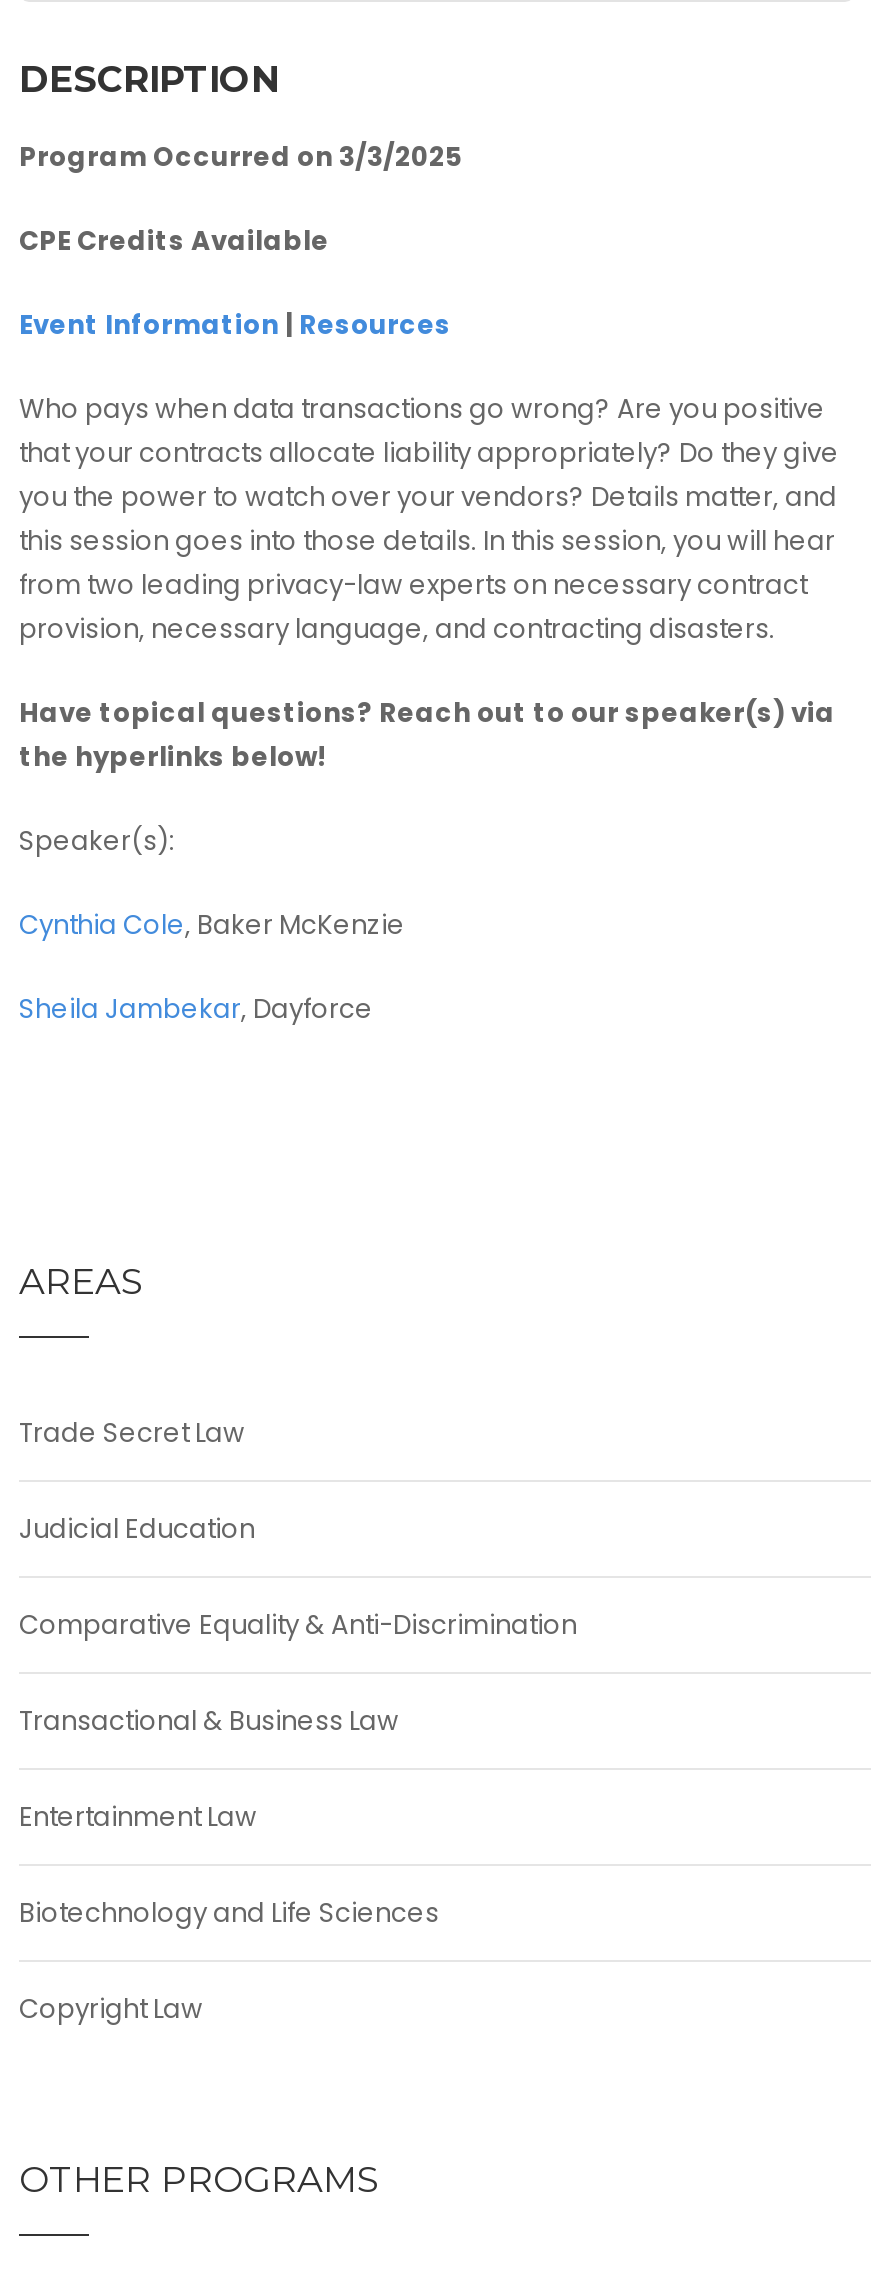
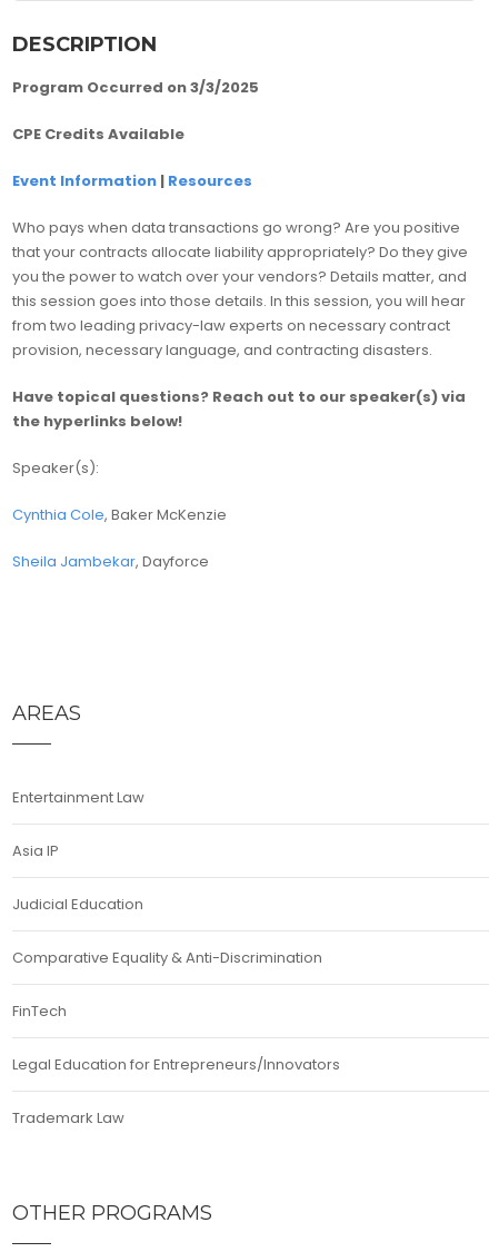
- Trade Secret Law
+ Asia IP

moved down: Judicial Education | Comparative Equality & Anti-Discrimination

- Transactional & Business Law
- Biotechnology and Life Sciences
- Copyright Law
+ FinTech
+ Legal Education for Entrepreneurs/Innovators
+ Trademark Law

moved up: Entertainment Law
